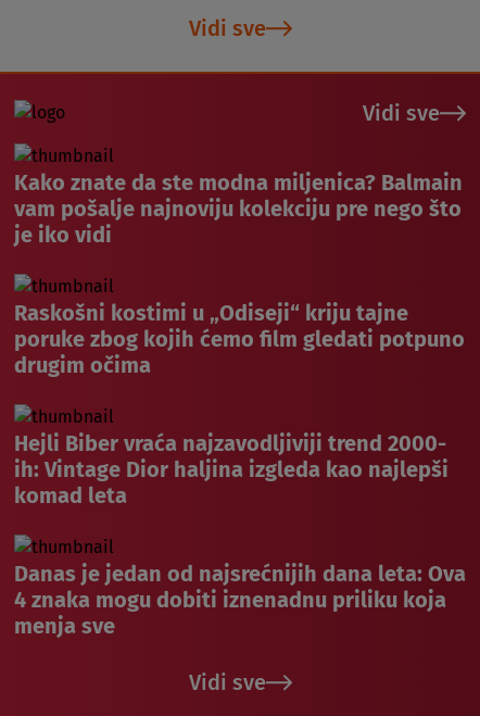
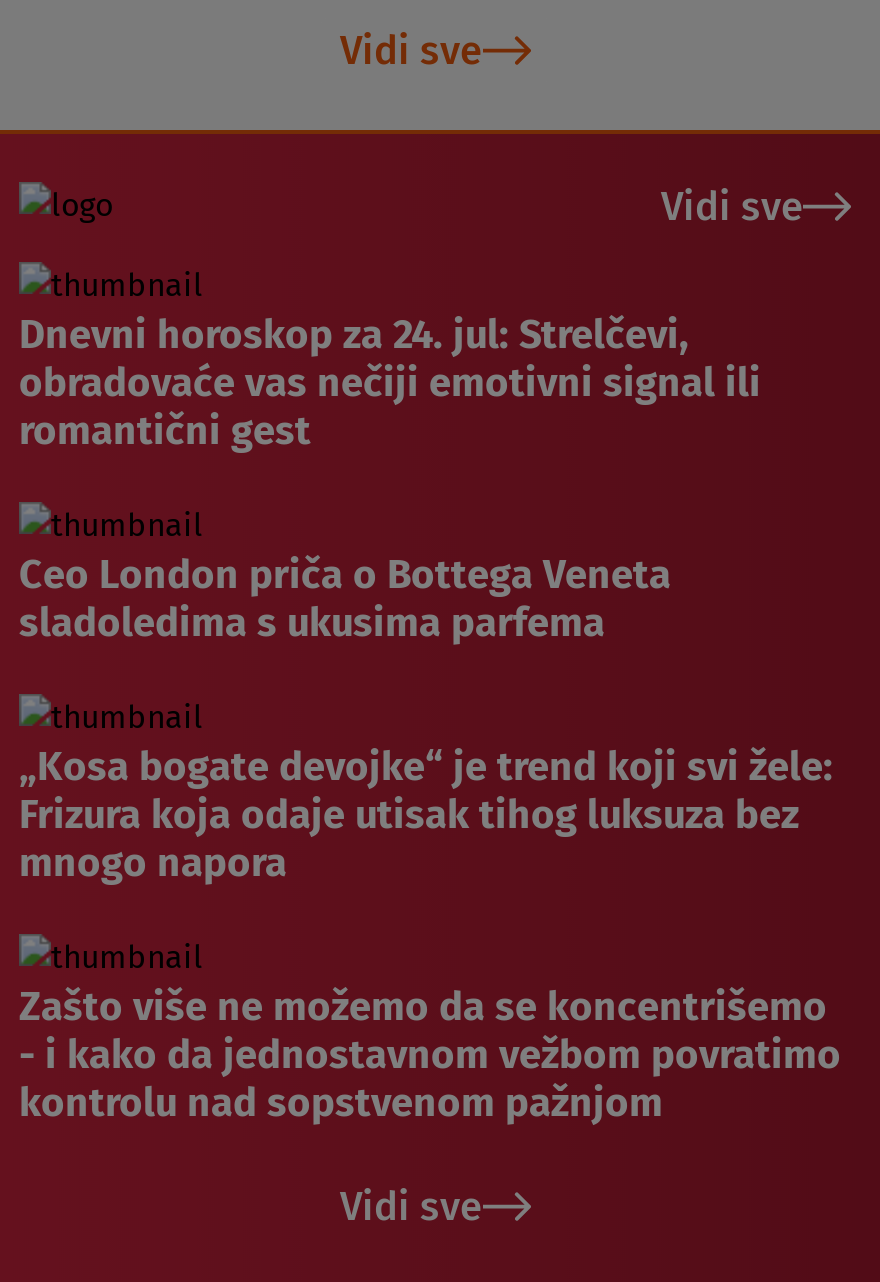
- Kako znate da ste modna miljenica? Balmain
- vam pošalje najnoviju kolekciju pre nego što
- je iko vidi
+ Dnevni horoskop za 24. jul: Strelčevi,
+ obradovaće vas nečiji emotivni signal ili
+ romantični gest

- Raskošni kostimi u „Odiseji“ kriju tajne
- poruke zbog kojih ćemo film gledati potpuno
- drugim očima
+ Ceo London priča o Bottega Veneta
+ sladoledima s ukusima parfema

- Hejli Biber vraća najzavodljiviji trend 2000-
- ih: Vintage Dior haljina izgleda kao najlepši
- komad leta
+ „Kosa bogate devojke“ je trend koji svi žele:
+ Frizura koja odaje utisak tihog luksuza bez
+ mnogo napora

- Danas je jedan od najsrećnijih dana leta: Ova
- 4 znaka mogu dobiti iznenadnu priliku koja
- menja sve
+ Zašto više ne možemo da se koncentrišemo
+ - i kako da jednostavnom vežbom povratimo
+ kontrolu nad sopstvenom pažnjom
